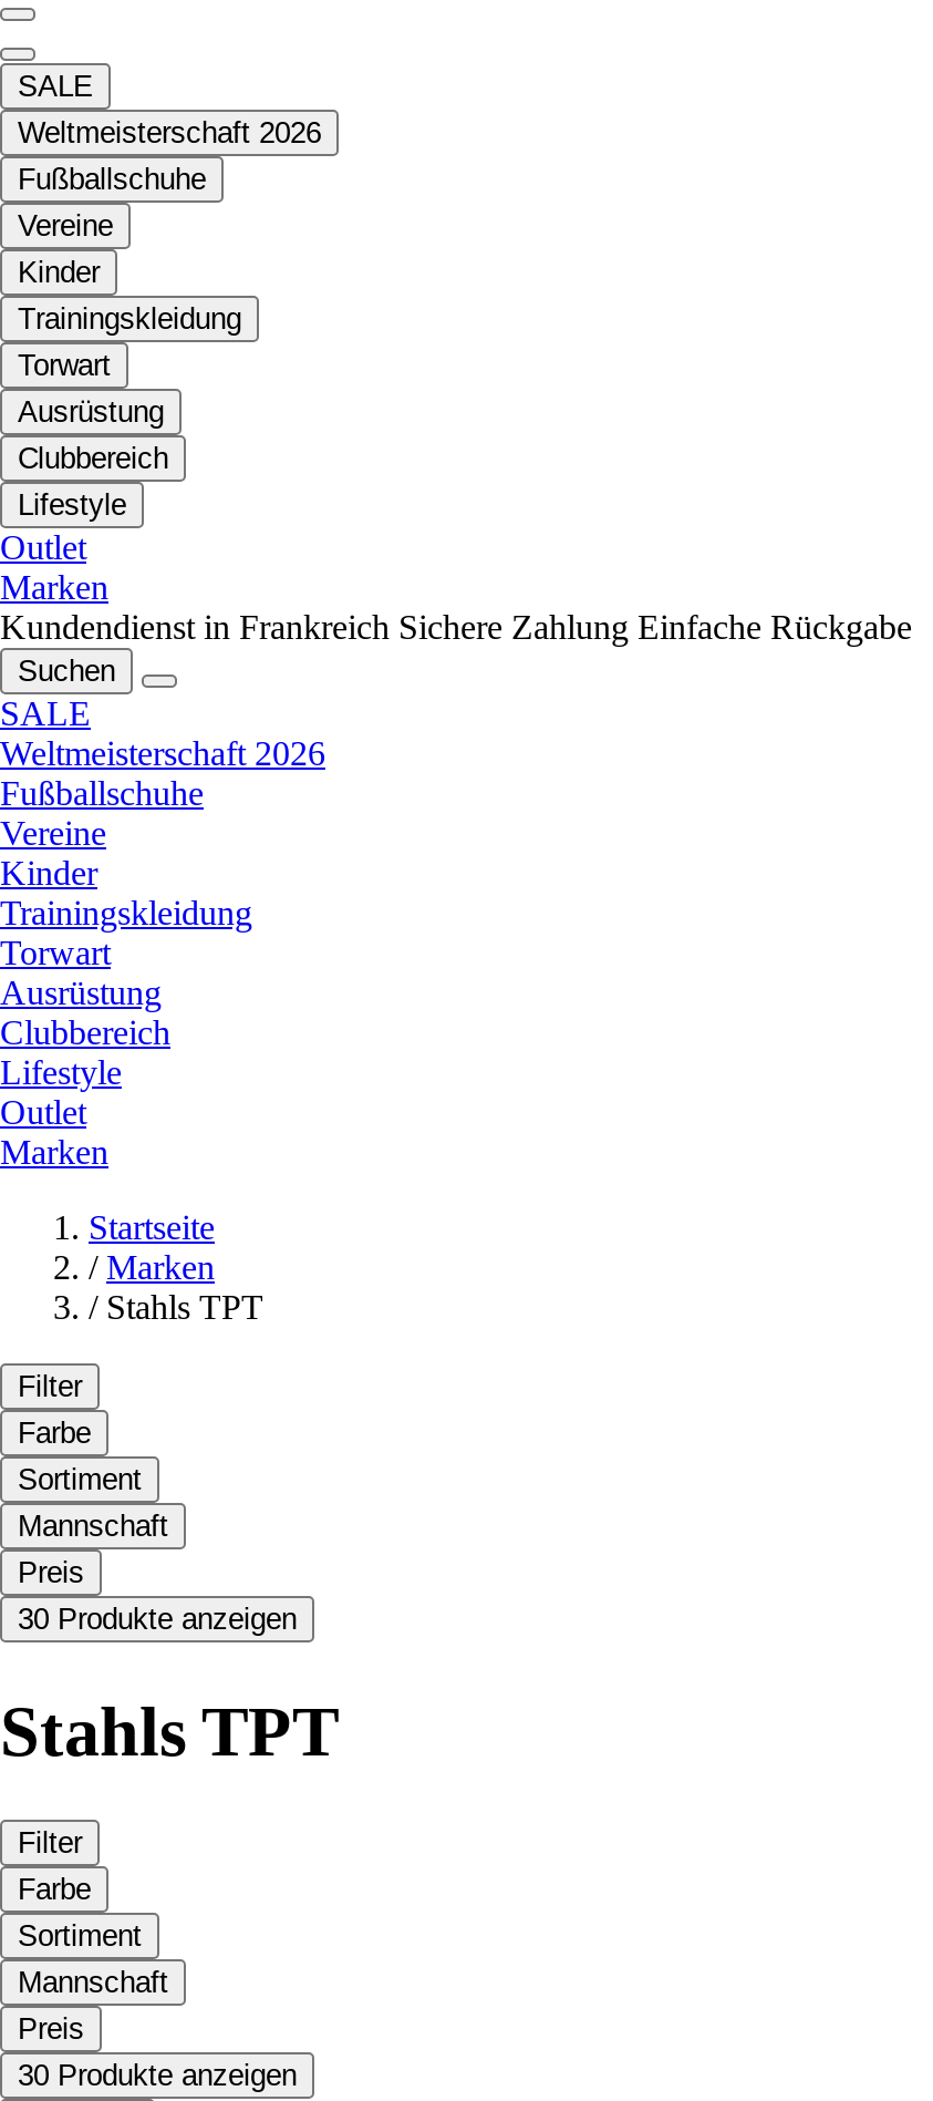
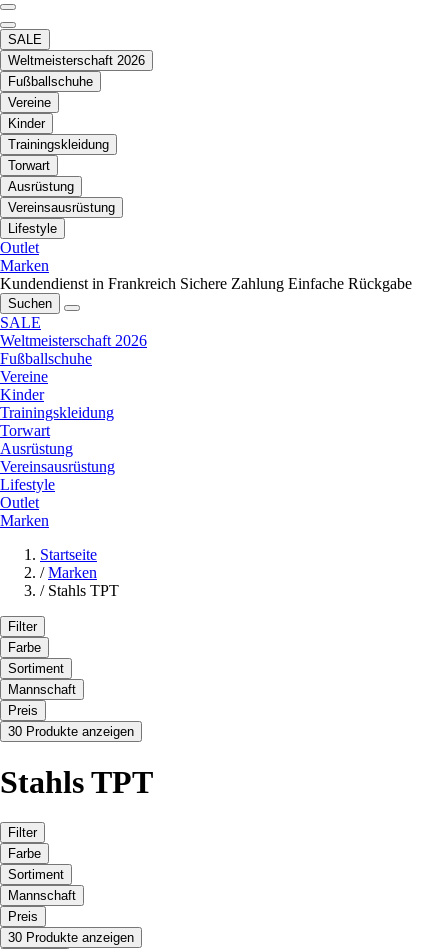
- Clubbereich
+ Vereinsausrüstung

- Clubbereich
+ Vereinsausrüstung
